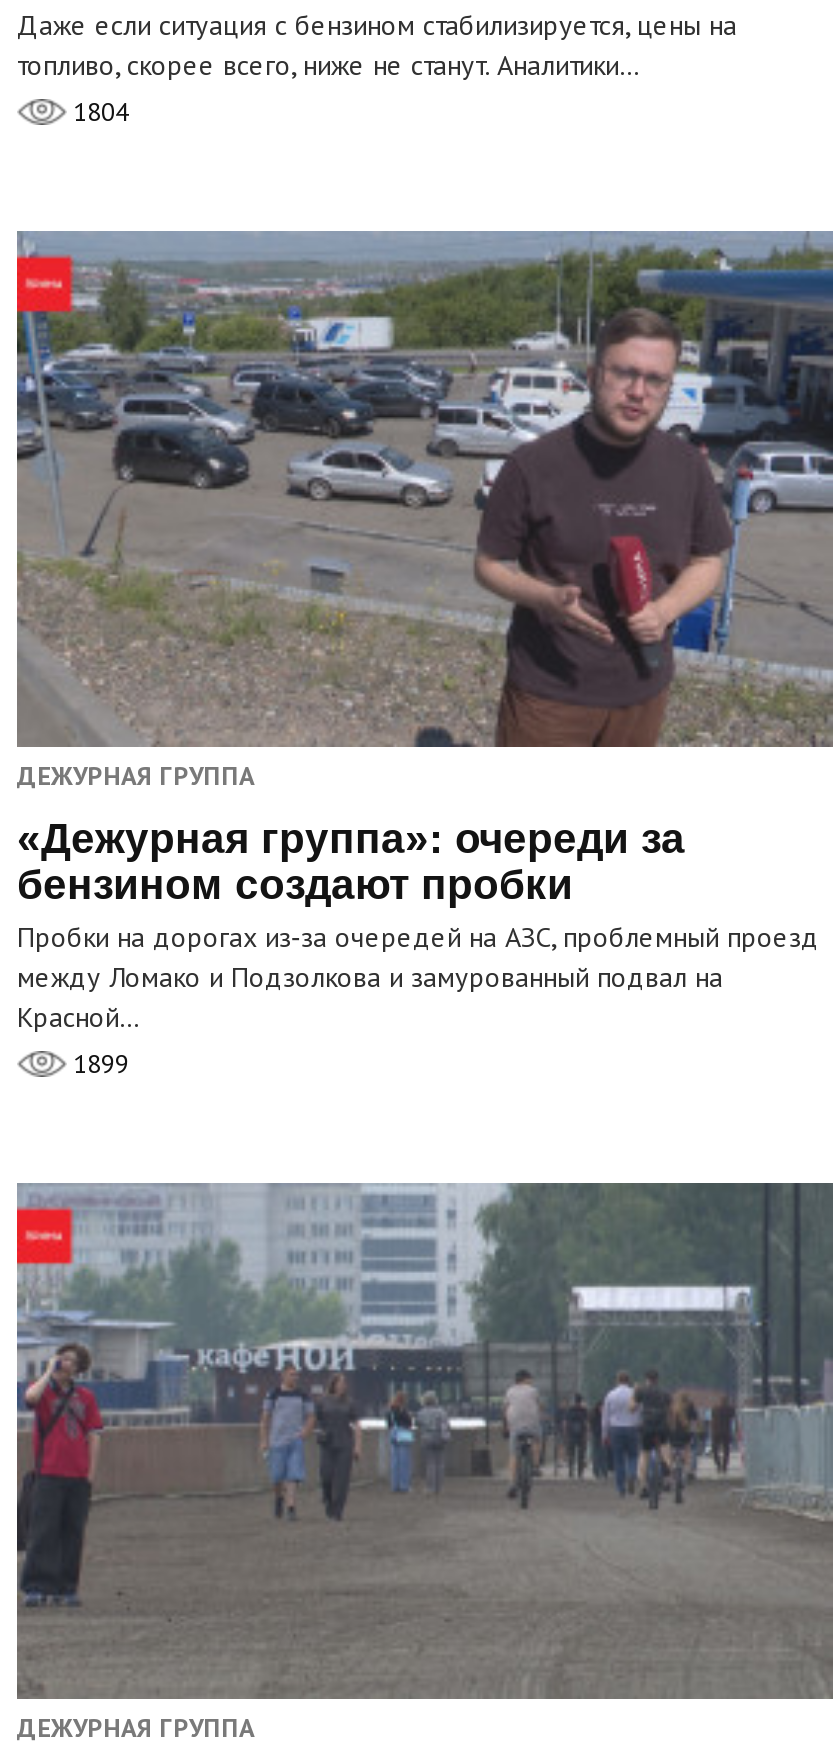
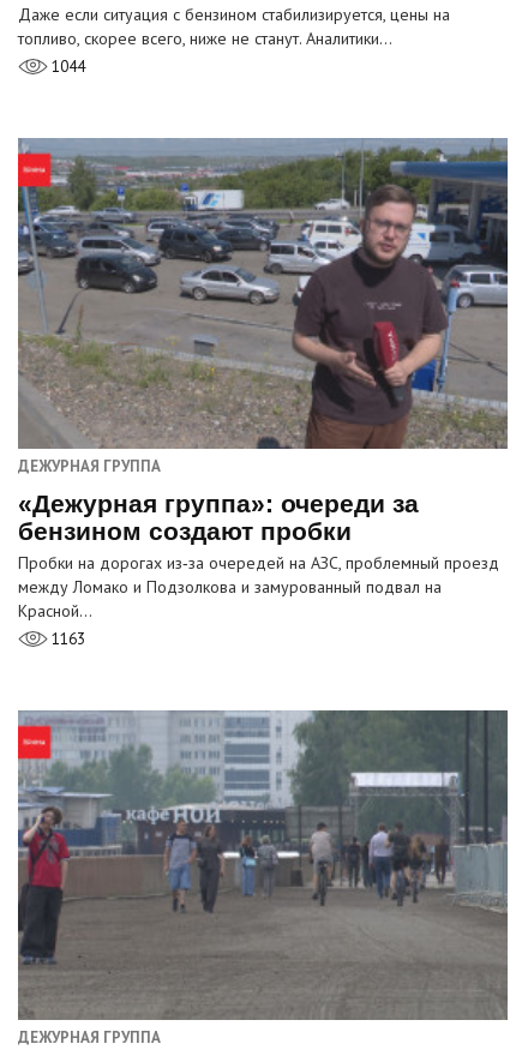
- 1804
+ 1044

- 1899
+ 1163
